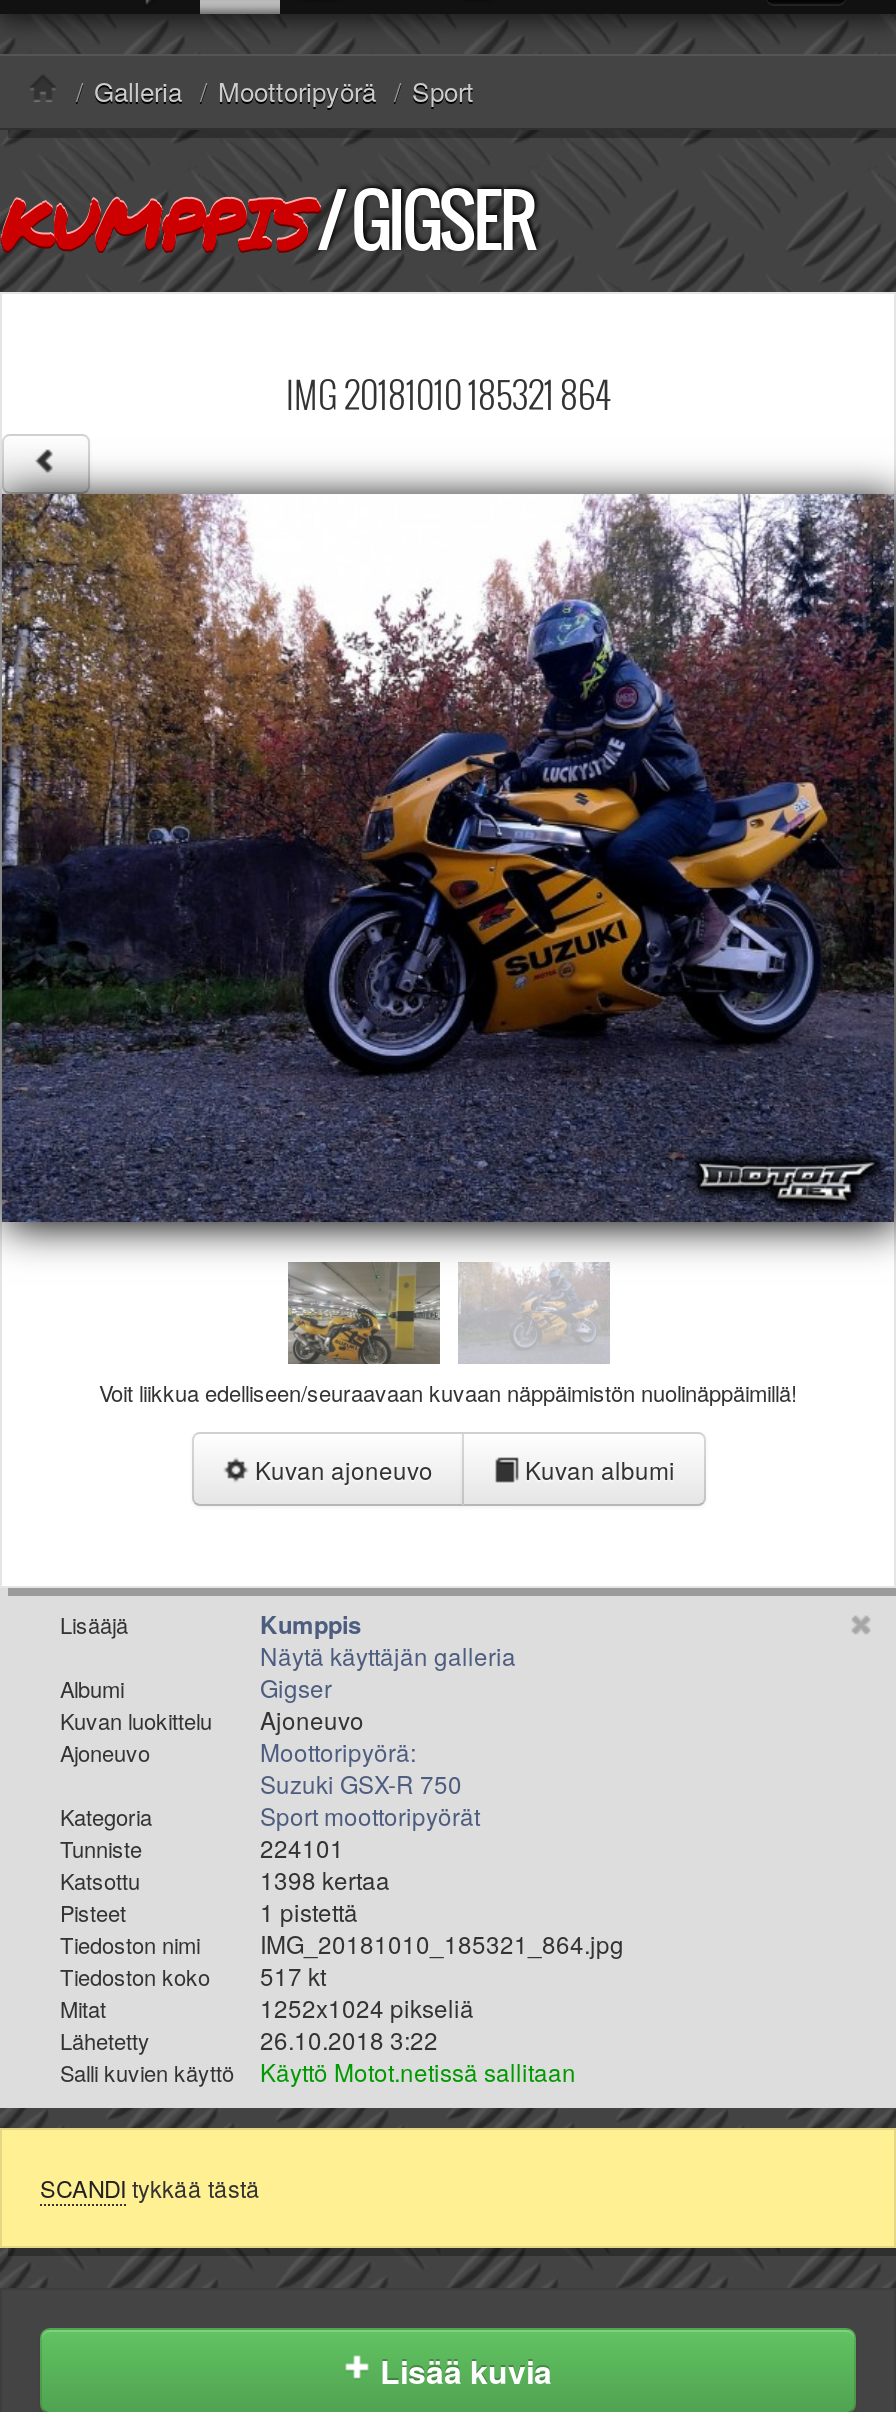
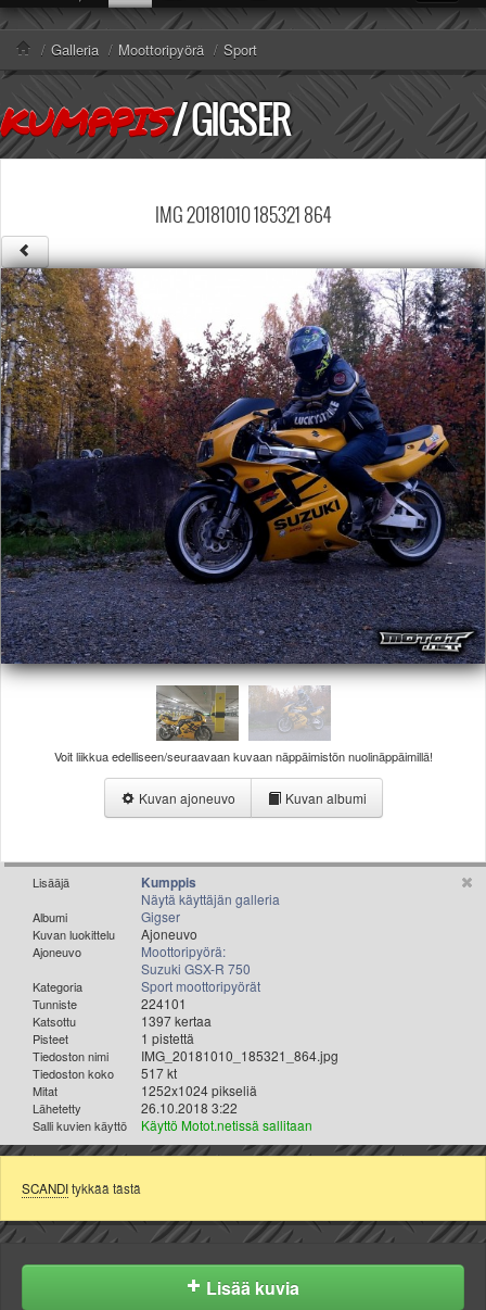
- 1398 kertaa
+ 1397 kertaa
